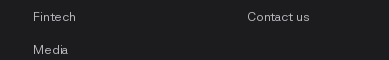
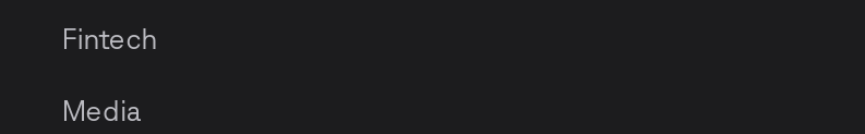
- Contact us
